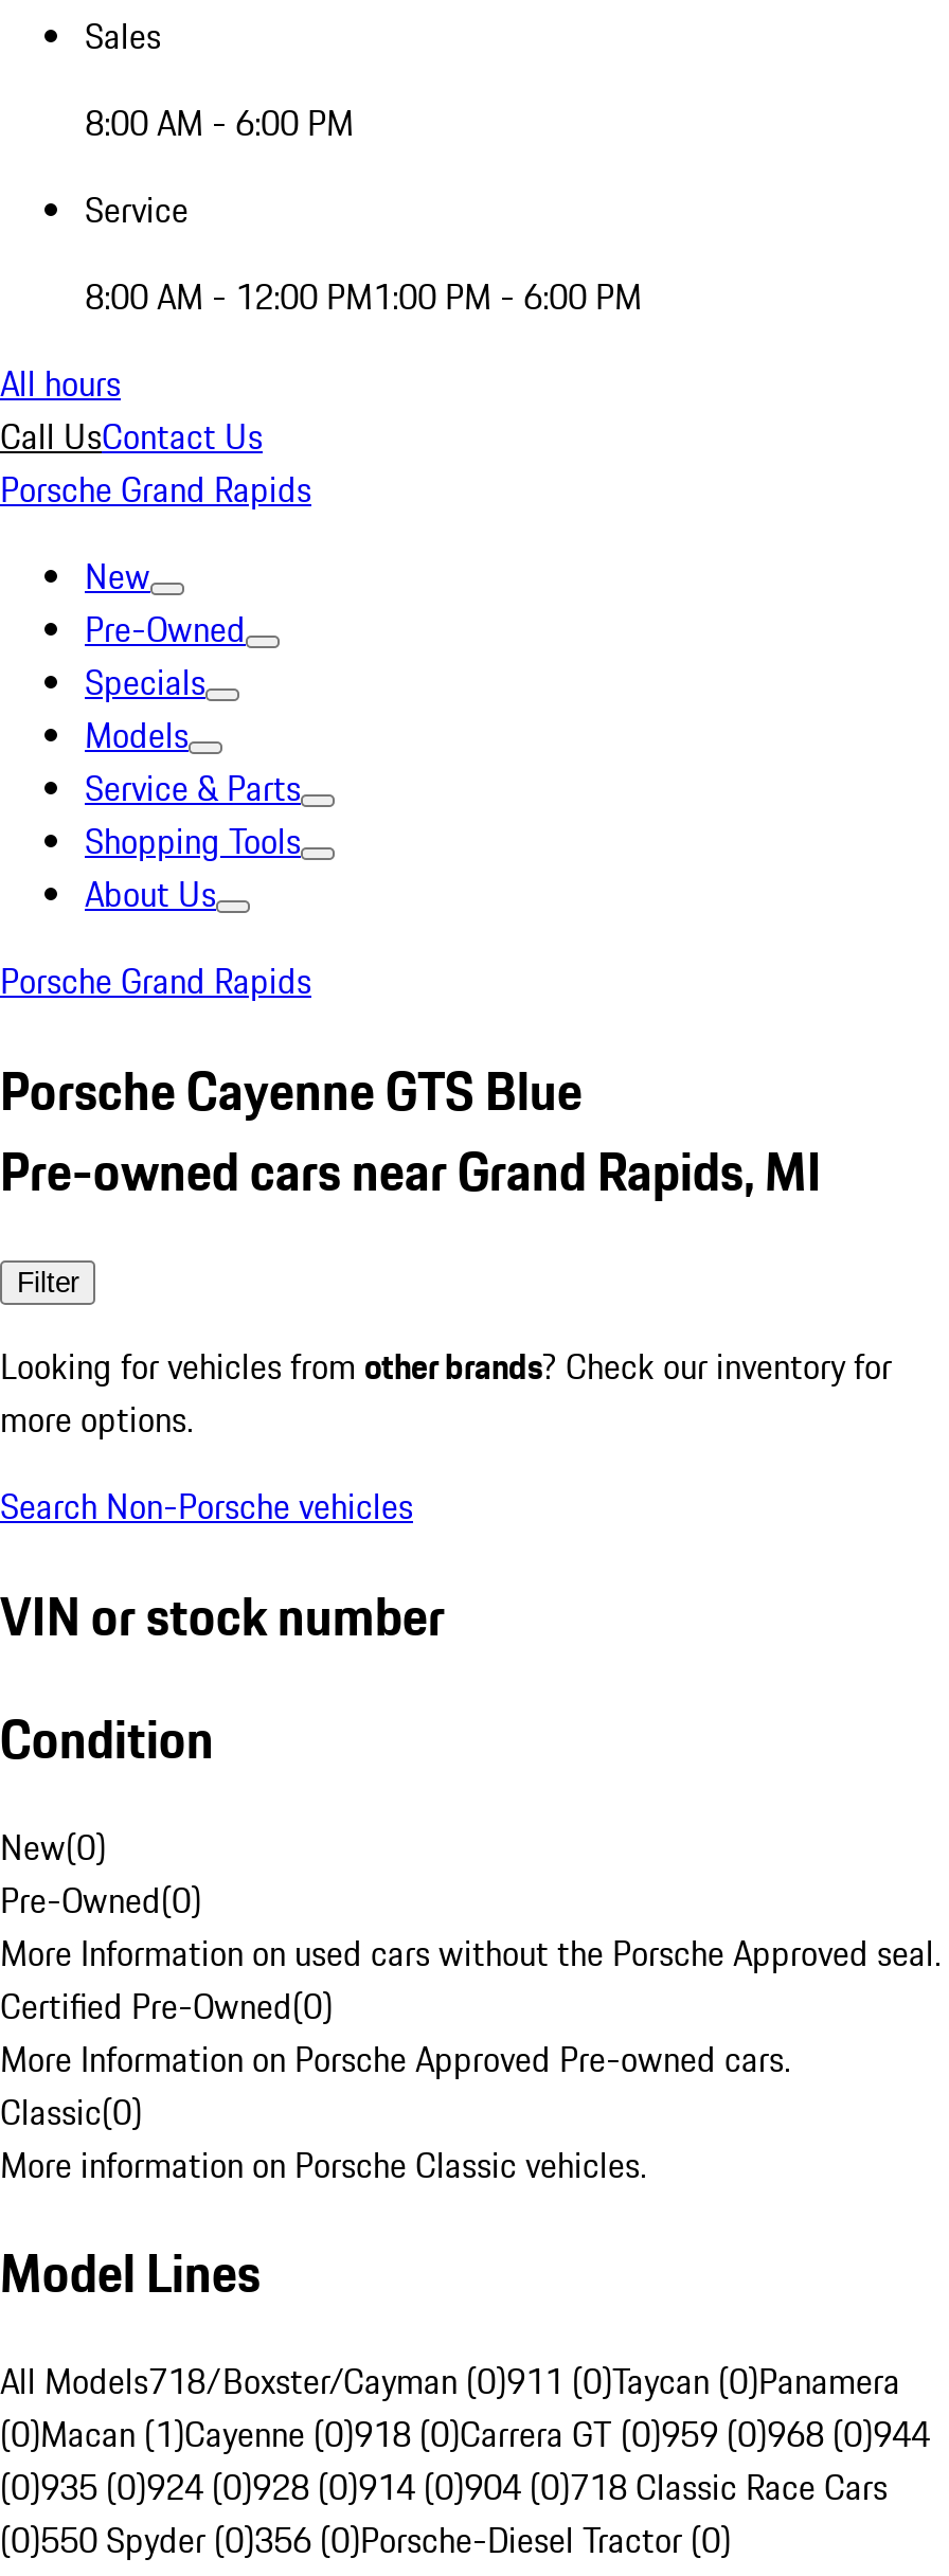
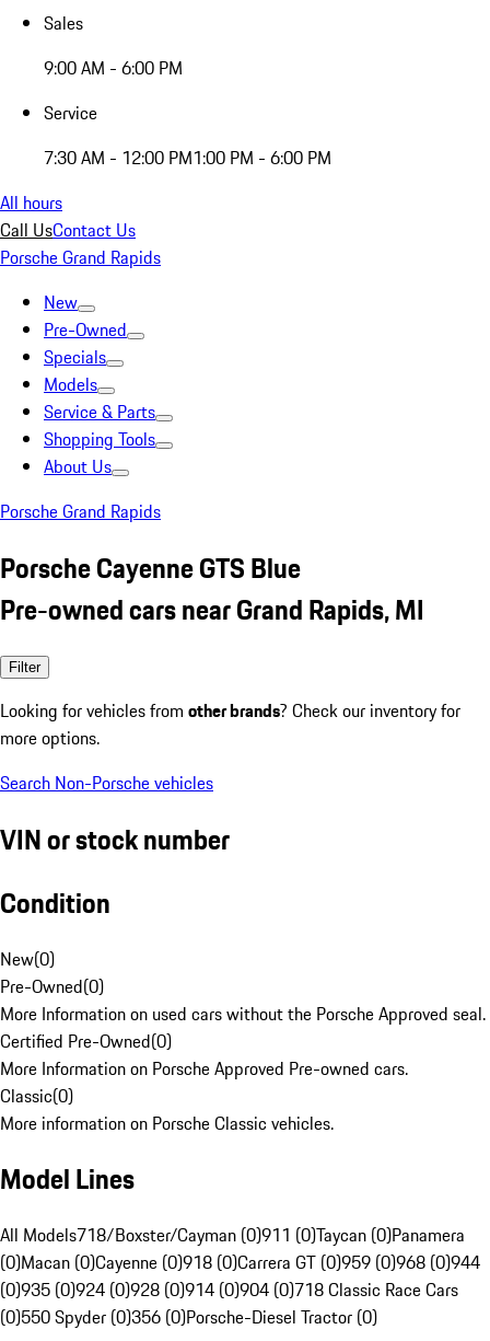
- 8:00 AM - 6:00 PM
+ 9:00 AM - 6:00 PM

- 8:00 AM - 12:00 PM1:00 PM - 6:00 PM
+ 7:30 AM - 12:00 PM1:00 PM - 6:00 PM

- (0)Macan (1)Cayenne (0)918 (0)Carrera GT (0)959 (0)968 (0)944
+ (0)Macan (0)Cayenne (0)918 (0)Carrera GT (0)959 (0)968 (0)944
